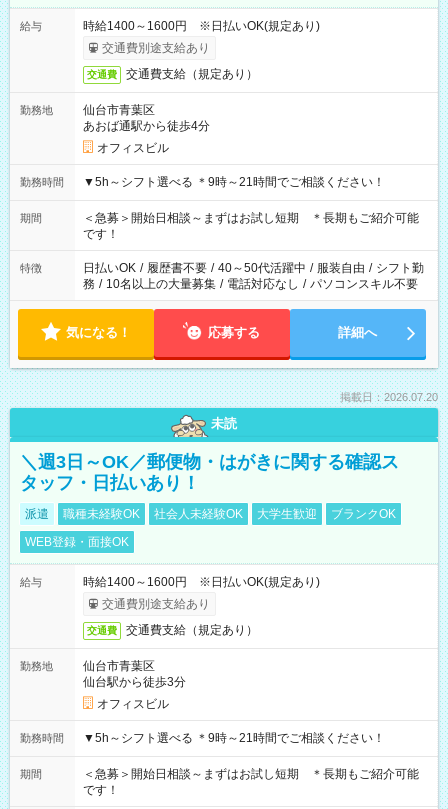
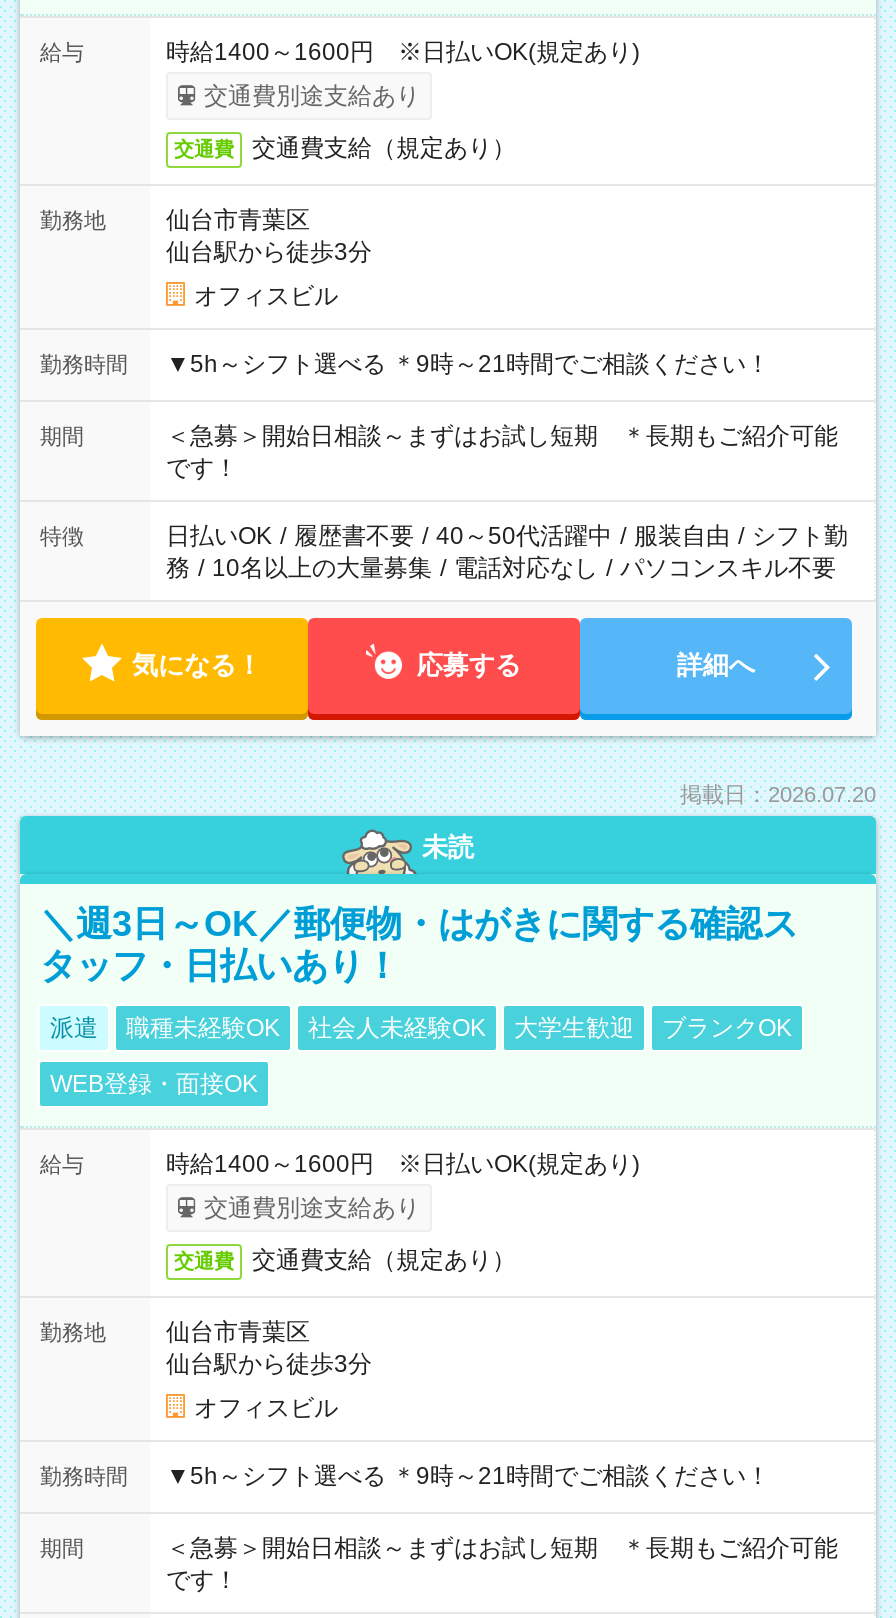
- あおば通駅から徒歩4分
+ 仙台駅から徒歩3分
